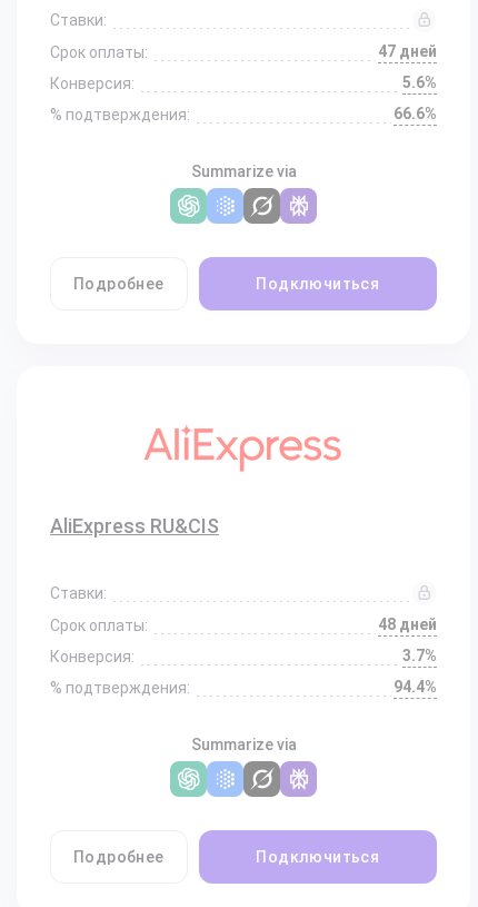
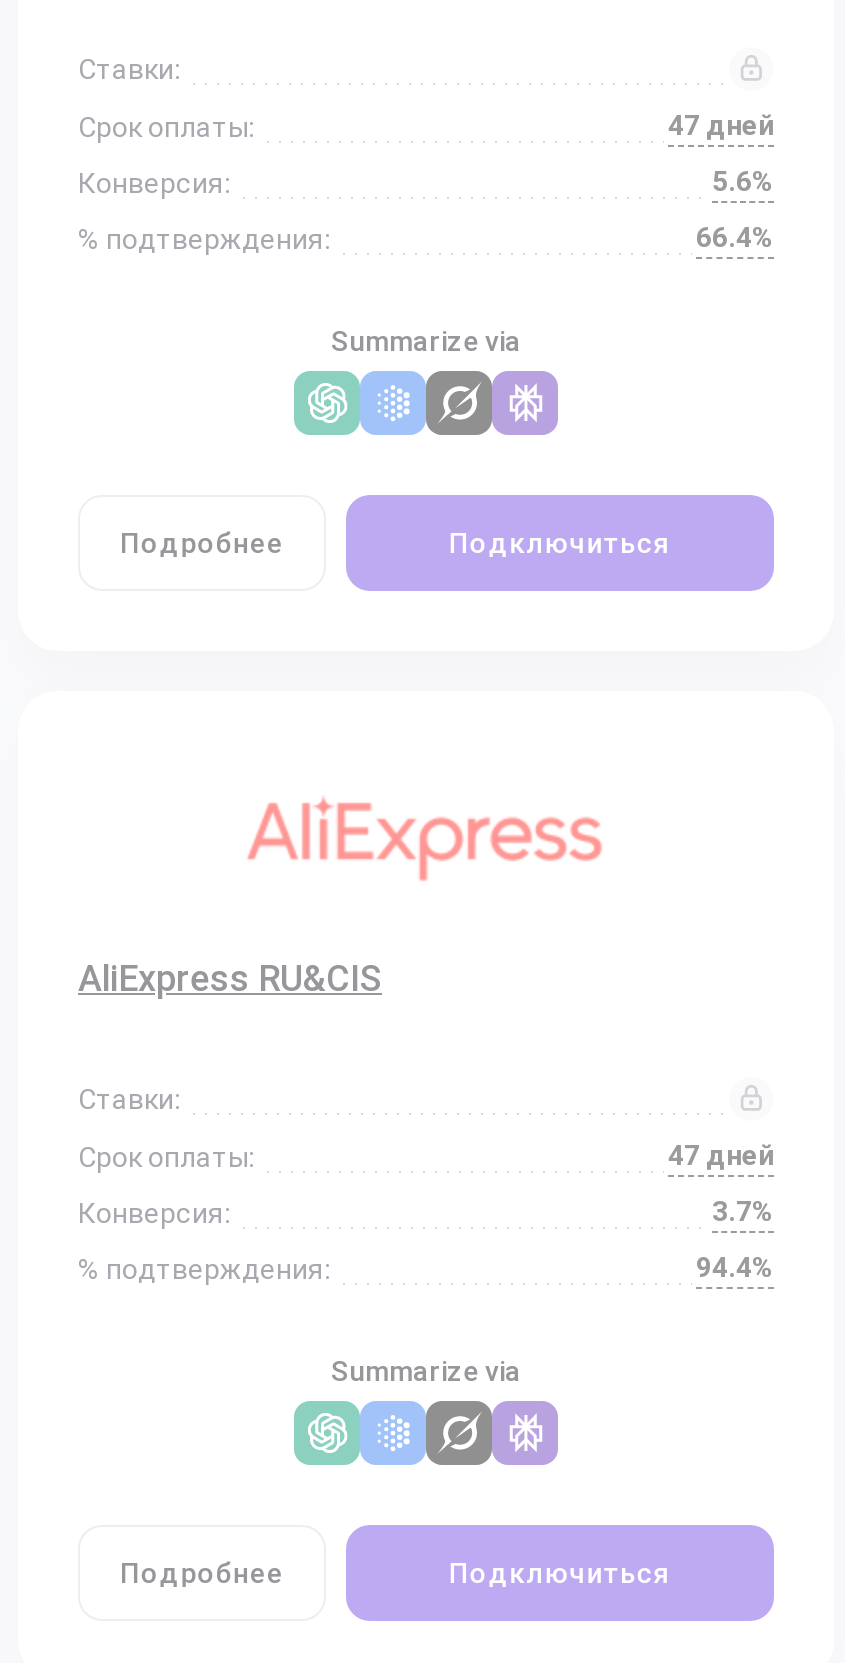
- 66.6%
+ 66.4%

- 48 дней
+ 47 дней
